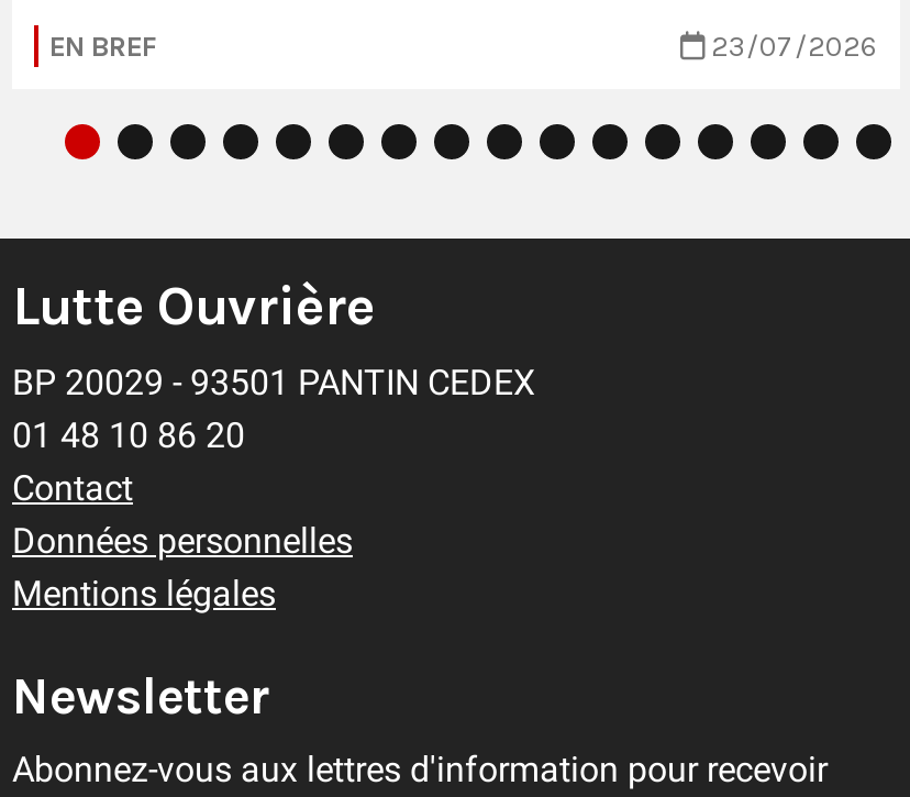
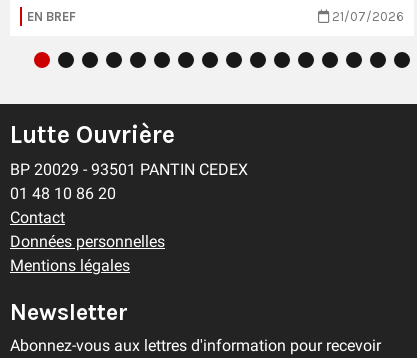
- 23/07/2026
+ 21/07/2026
